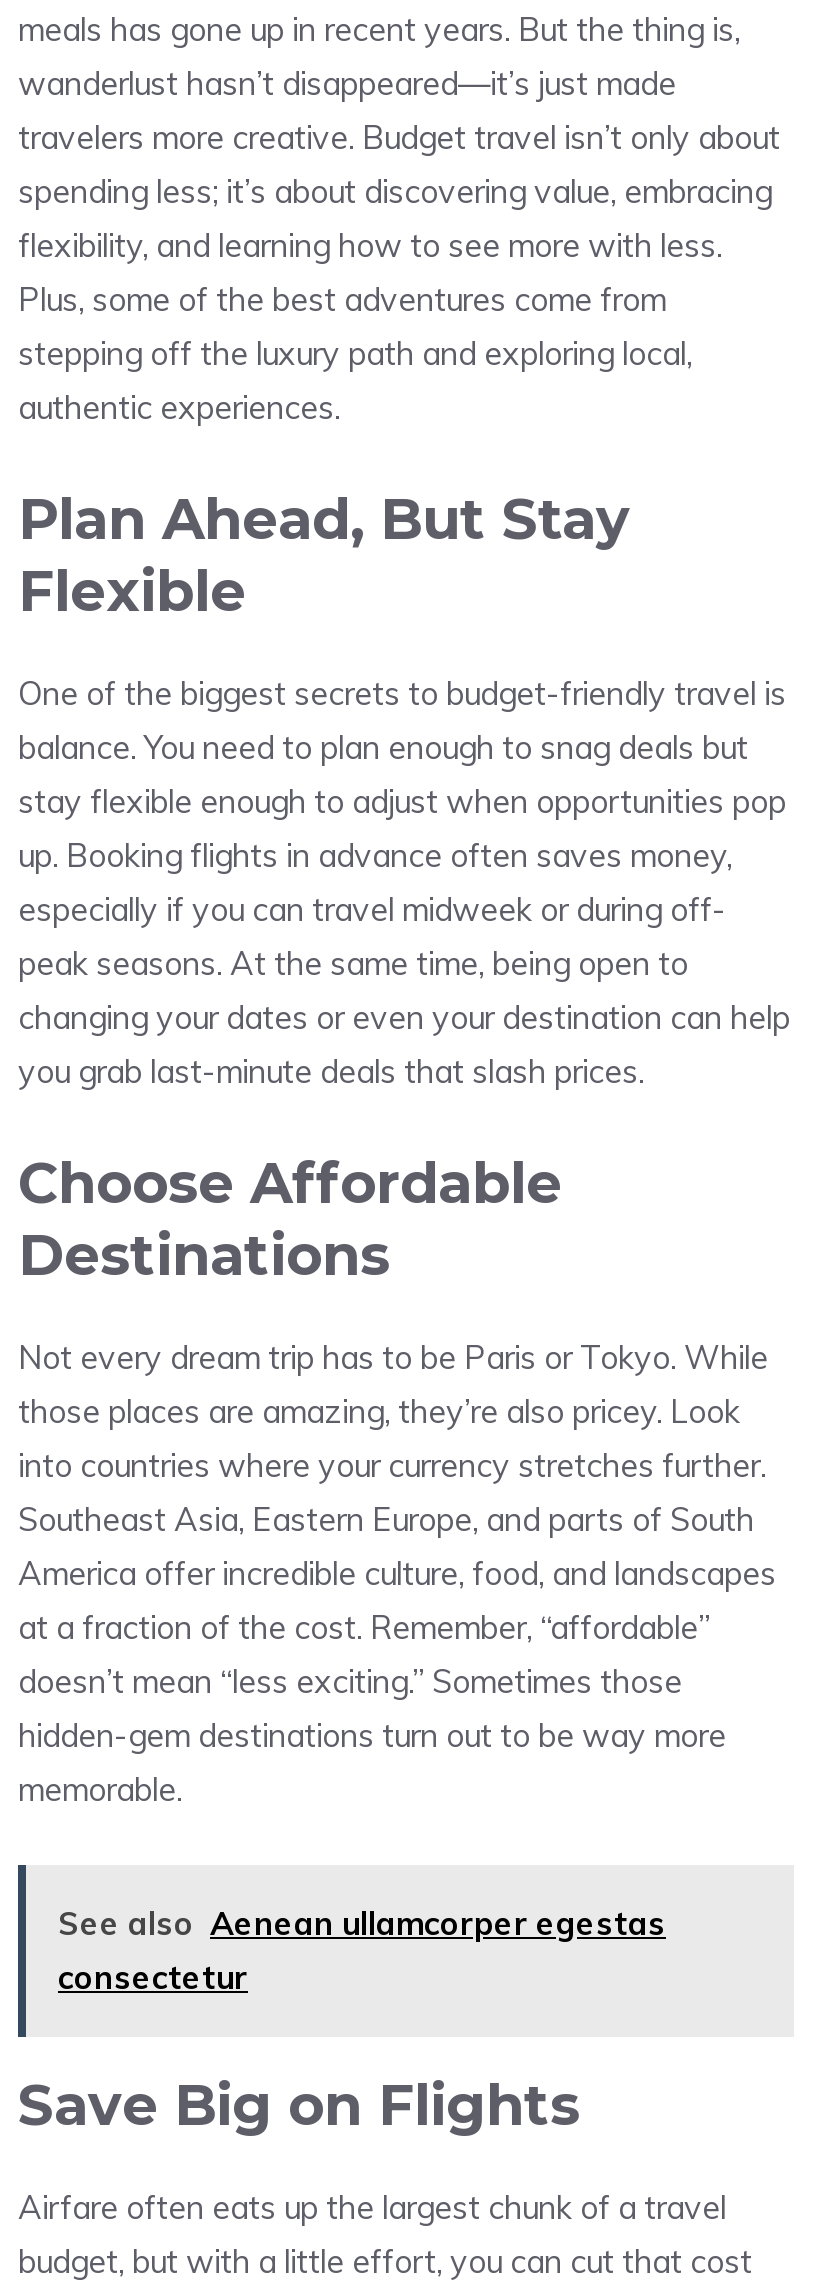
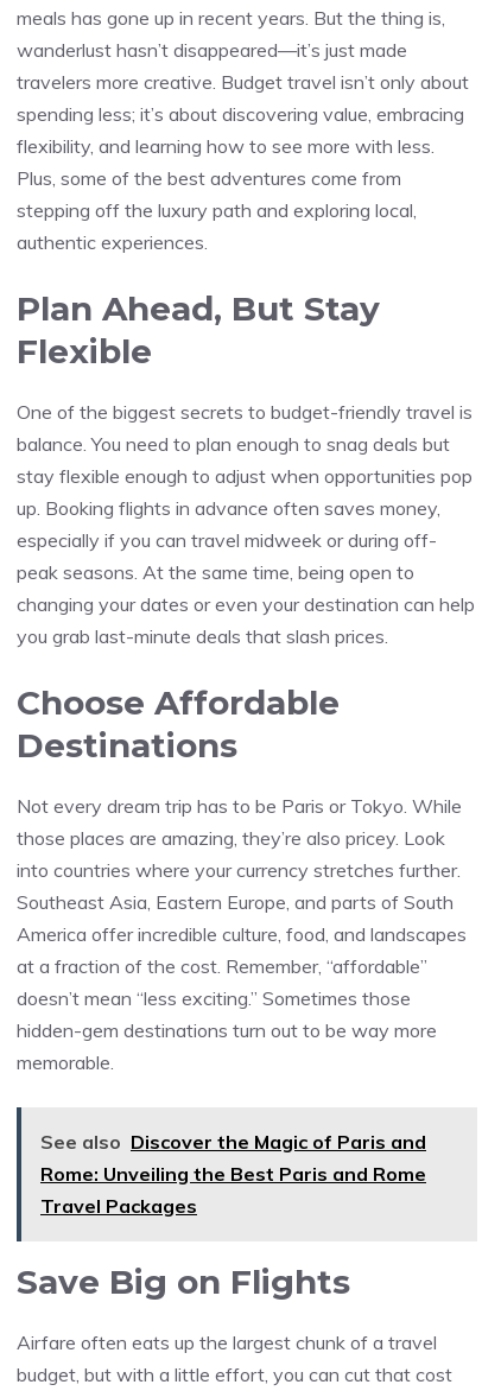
- See also Aenean ullamcorper egestas
- consectetur
+ See also Discover the Magic of Paris and
+ Rome: Unveiling the Best Paris and Rome
+ Travel Packages
